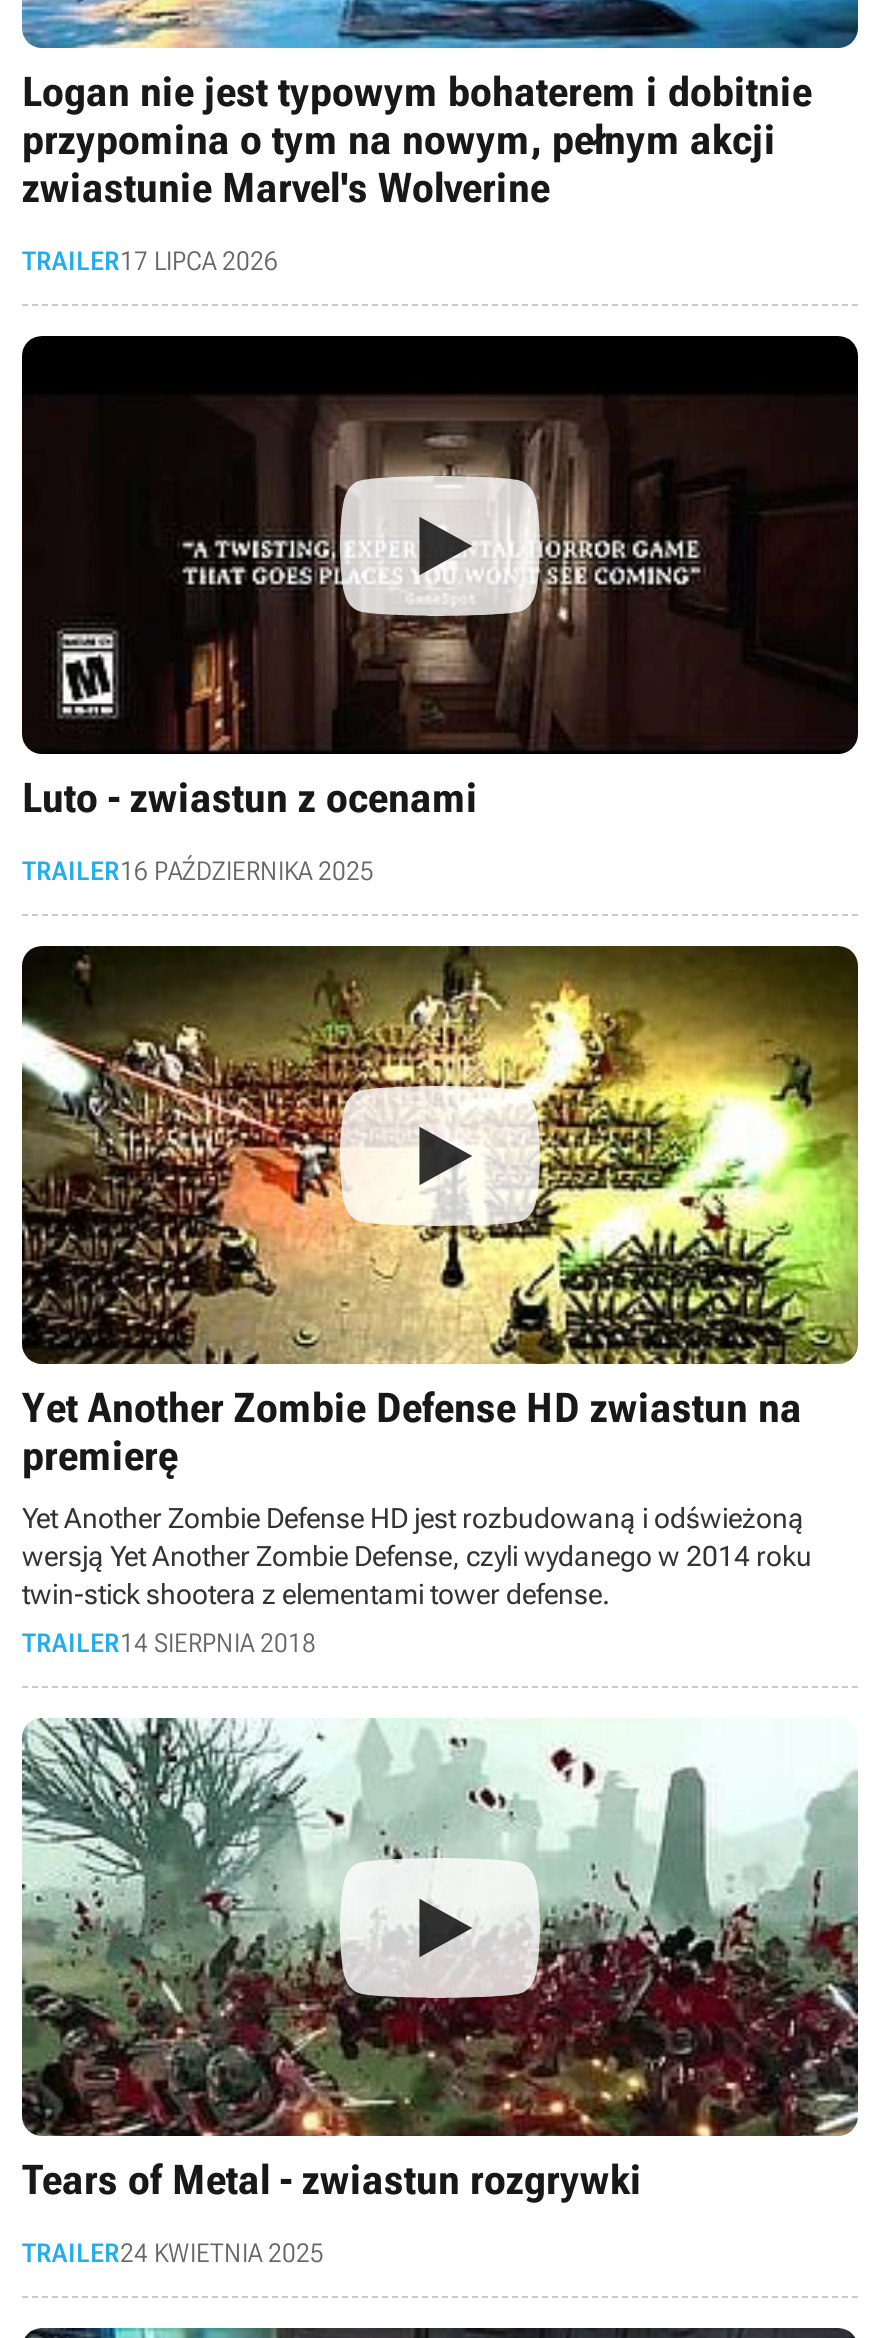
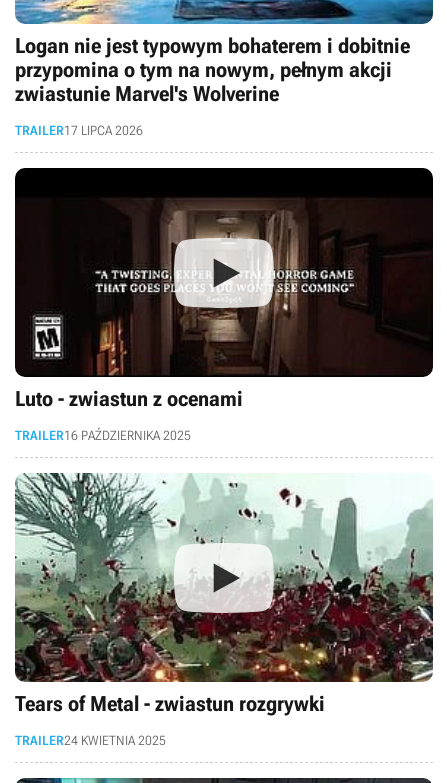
- [image]
- Yet Another Zombie Defense HD zwiastun na
- premierę
- Yet Another Zombie Defense HD jest rozbudowaną i odświeżoną
- wersją Yet Another Zombie Defense, czyli wydanego w 2014 roku
- twin-stick shootera z elementami tower defense.
- TRAILER14 SIERPNIA 2018
